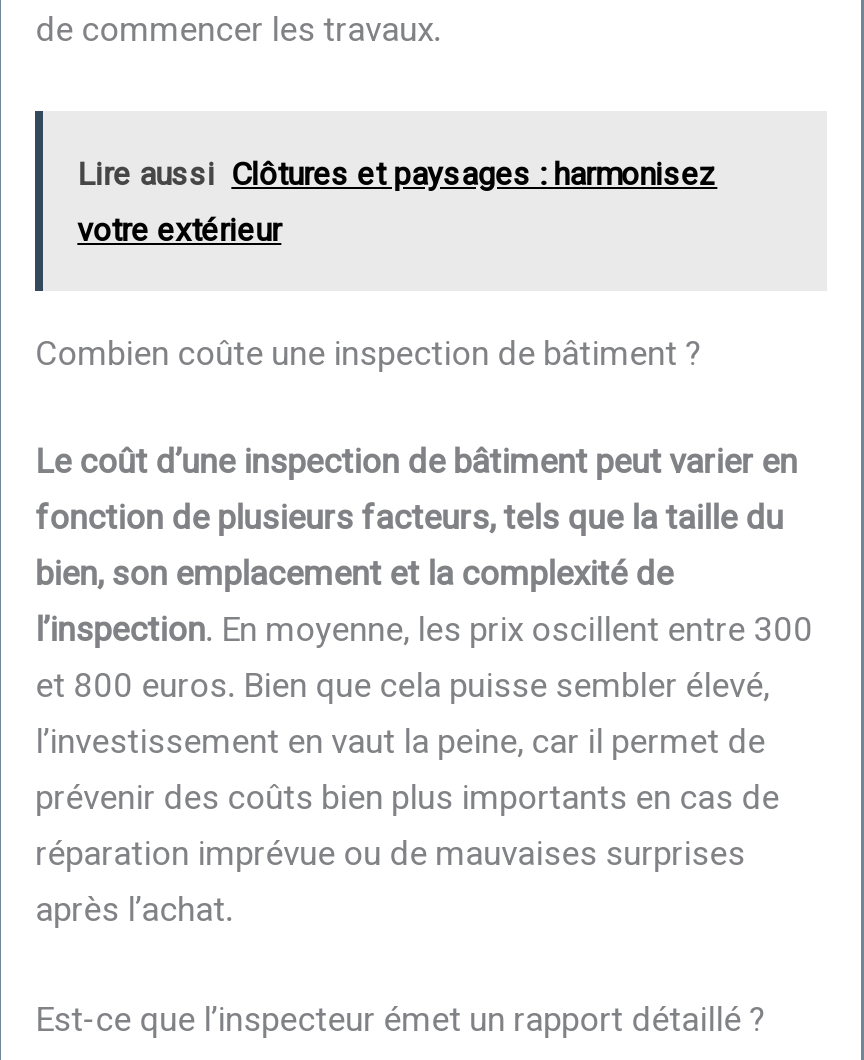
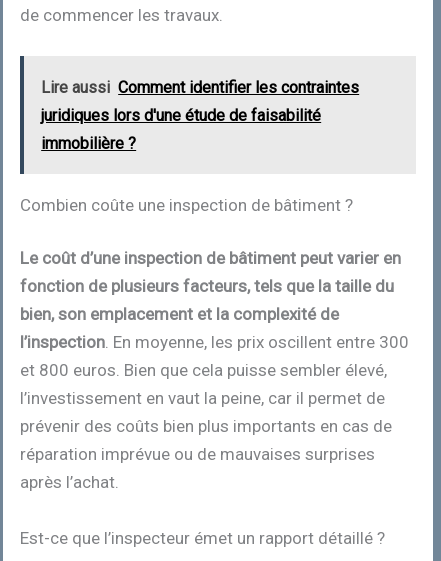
- Lire aussi Clôtures et paysages : harmonisez
- votre extérieur
+ Lire aussi Comment identifier les contraintes
+ juridiques lors d'une étude de faisabilité
+ immobilière ?
